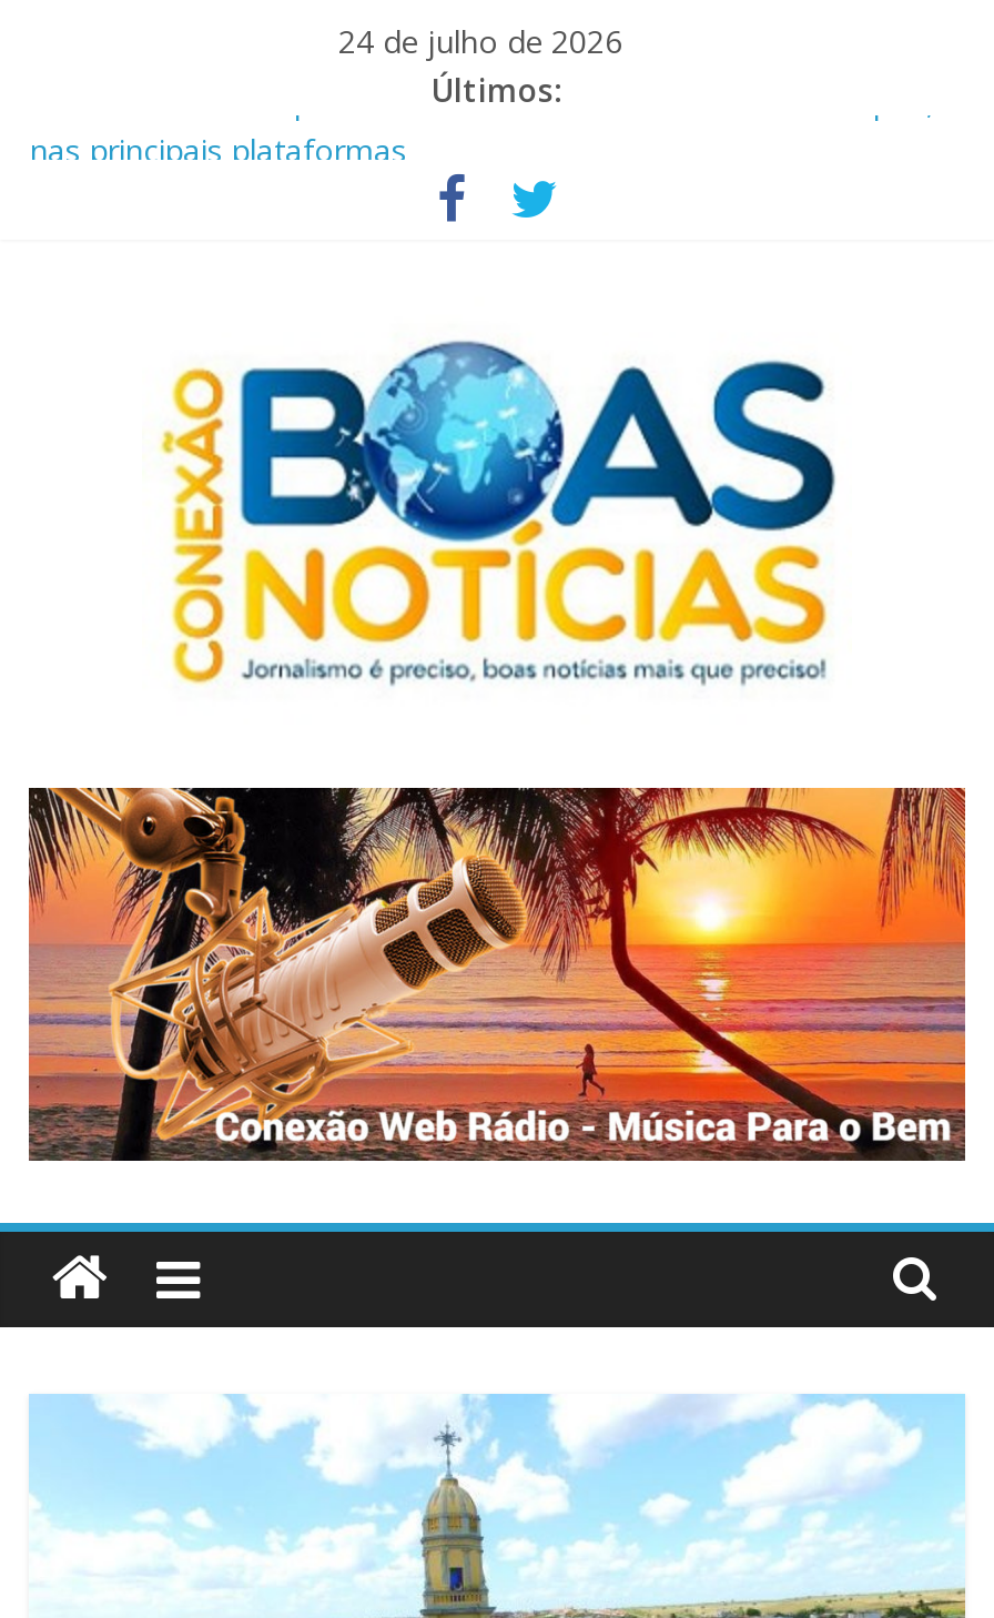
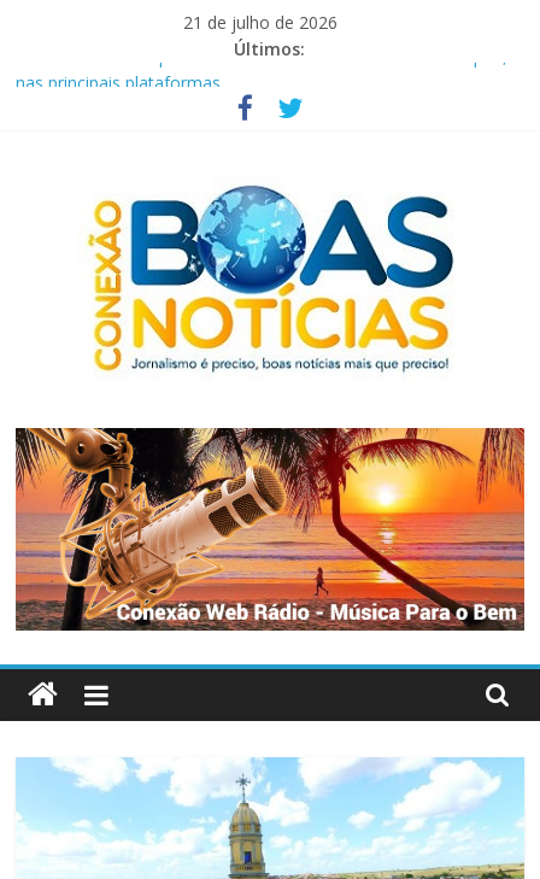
- 24 de julho de 2026
+ 21 de julho de 2026
